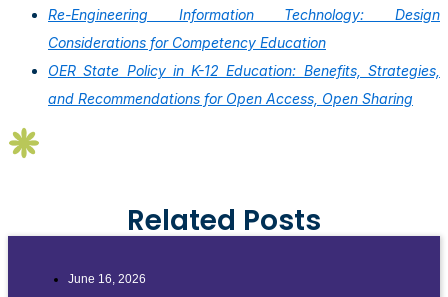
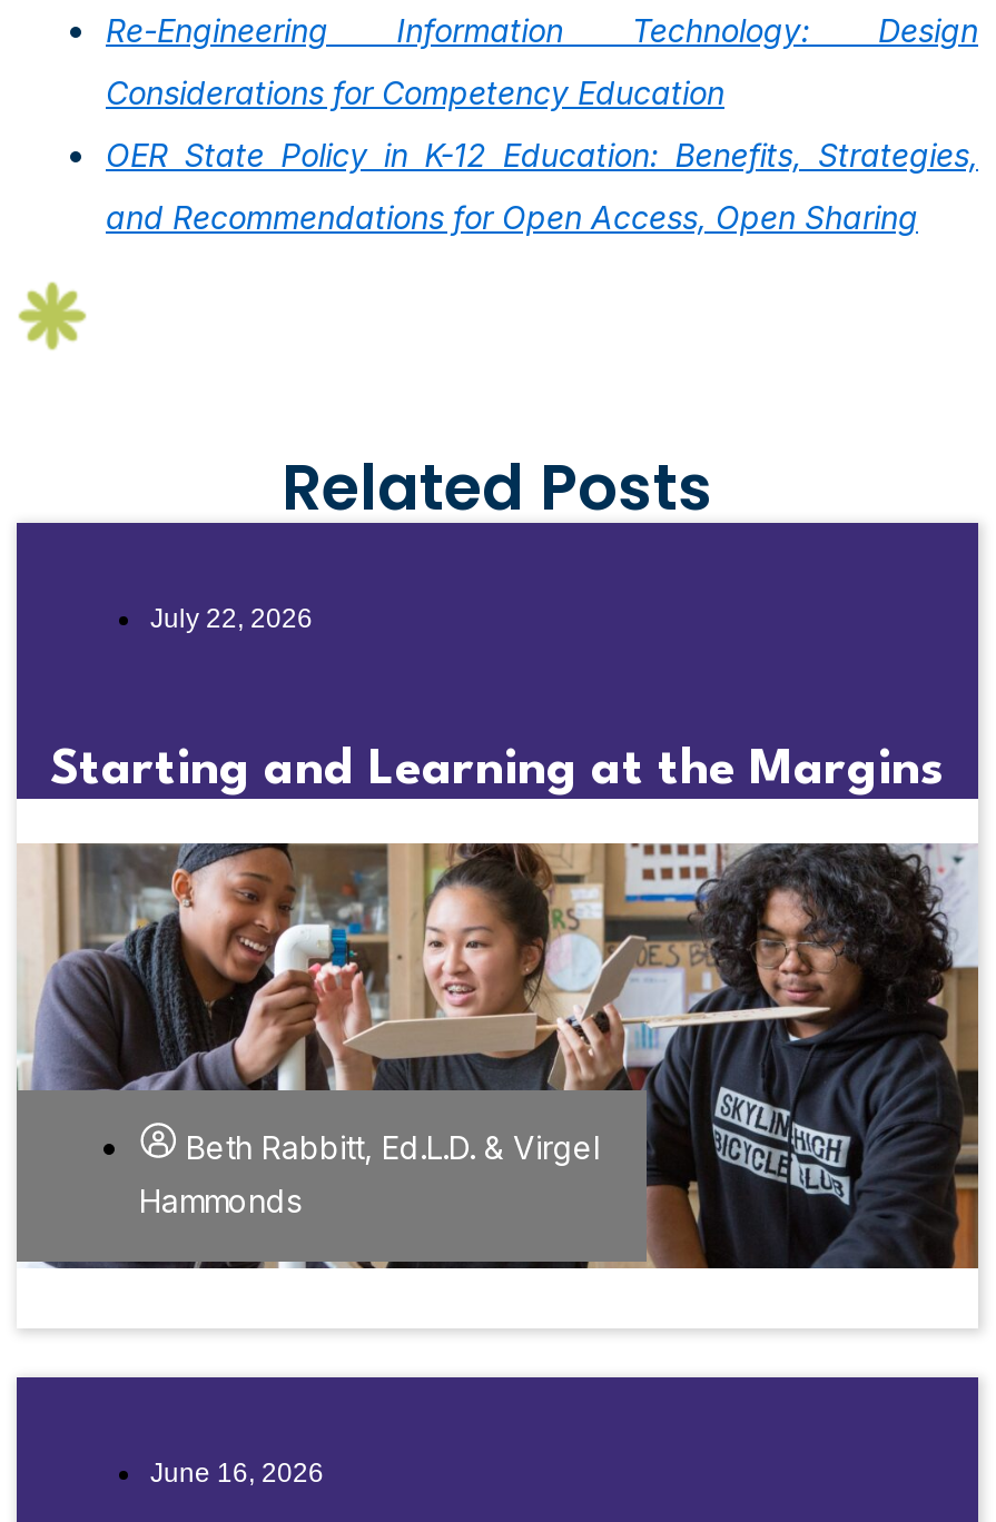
+ [image]
+ Beth Rabbitt, Ed.L.D. & Virgel
+ Hammonds

+ July 22, 2026
+ Starting and Learning at the Margins
